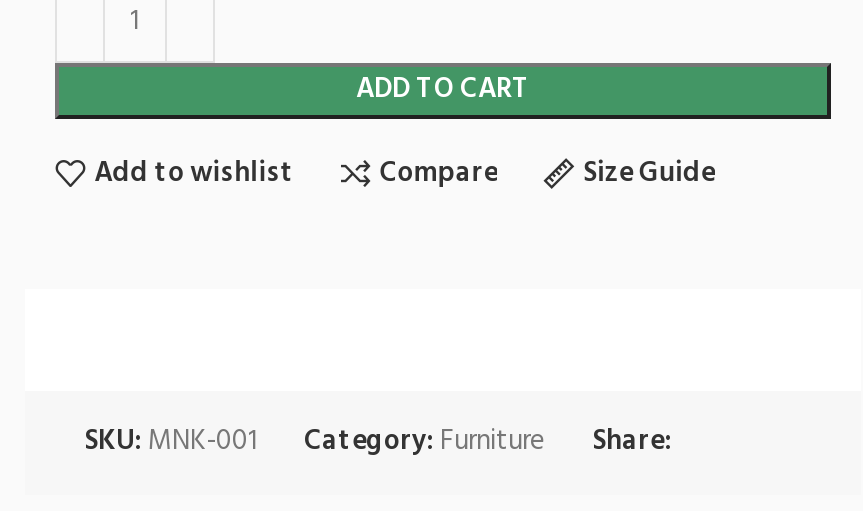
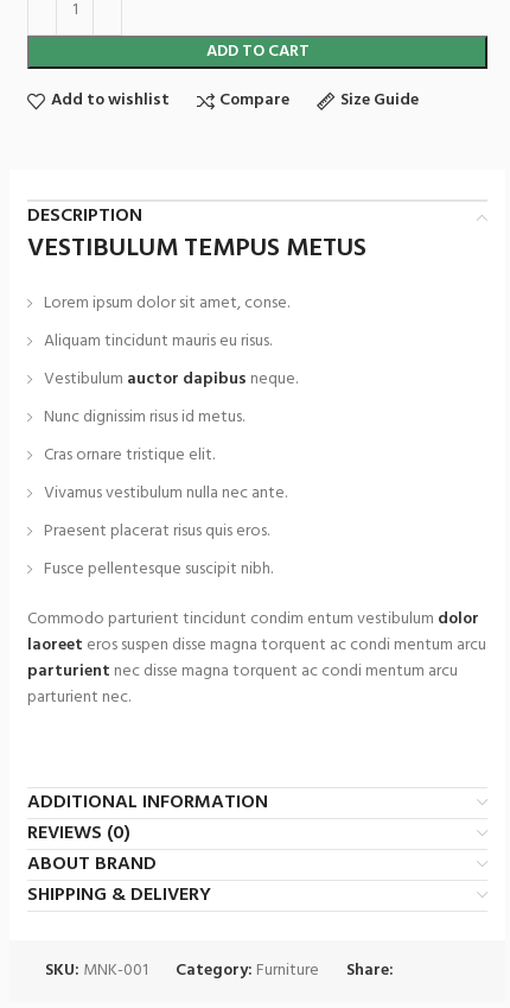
+ DESCRIPTION
+ VESTIBULUM TEMPUS METUS
+ Lorem ipsum dolor sit amet, conse.
+ Aliquam tincidunt mauris eu risus.
+ Vestibulum auctor dapibus neque.
+ Nunc dignissim risus id metus.
+ Cras ornare tristique elit.
+ Vivamus vestibulum nulla nec ante.
+ Praesent placerat risus quis eros.
+ Fusce pellentesque suscipit nibh.
+ Commodo parturient tincidunt condim entum vestibulum dolor
+ laoreet eros suspen disse magna torquent ac condi mentum arcu
+ parturient nec disse magna torquent ac condi mentum arcu
+ parturient nec.
+ ADDITIONAL INFORMATION
+ REVIEWS (0)
+ ABOUT BRAND
+ SHIPPING & DELIVERY
